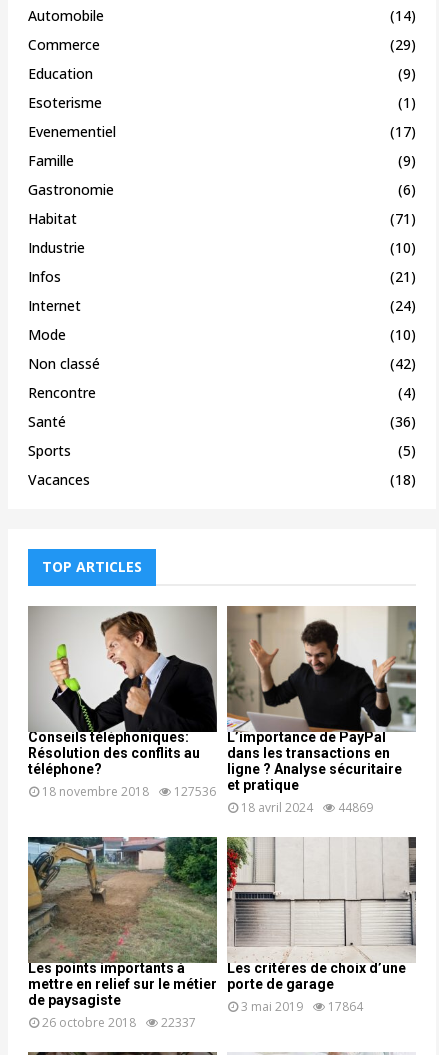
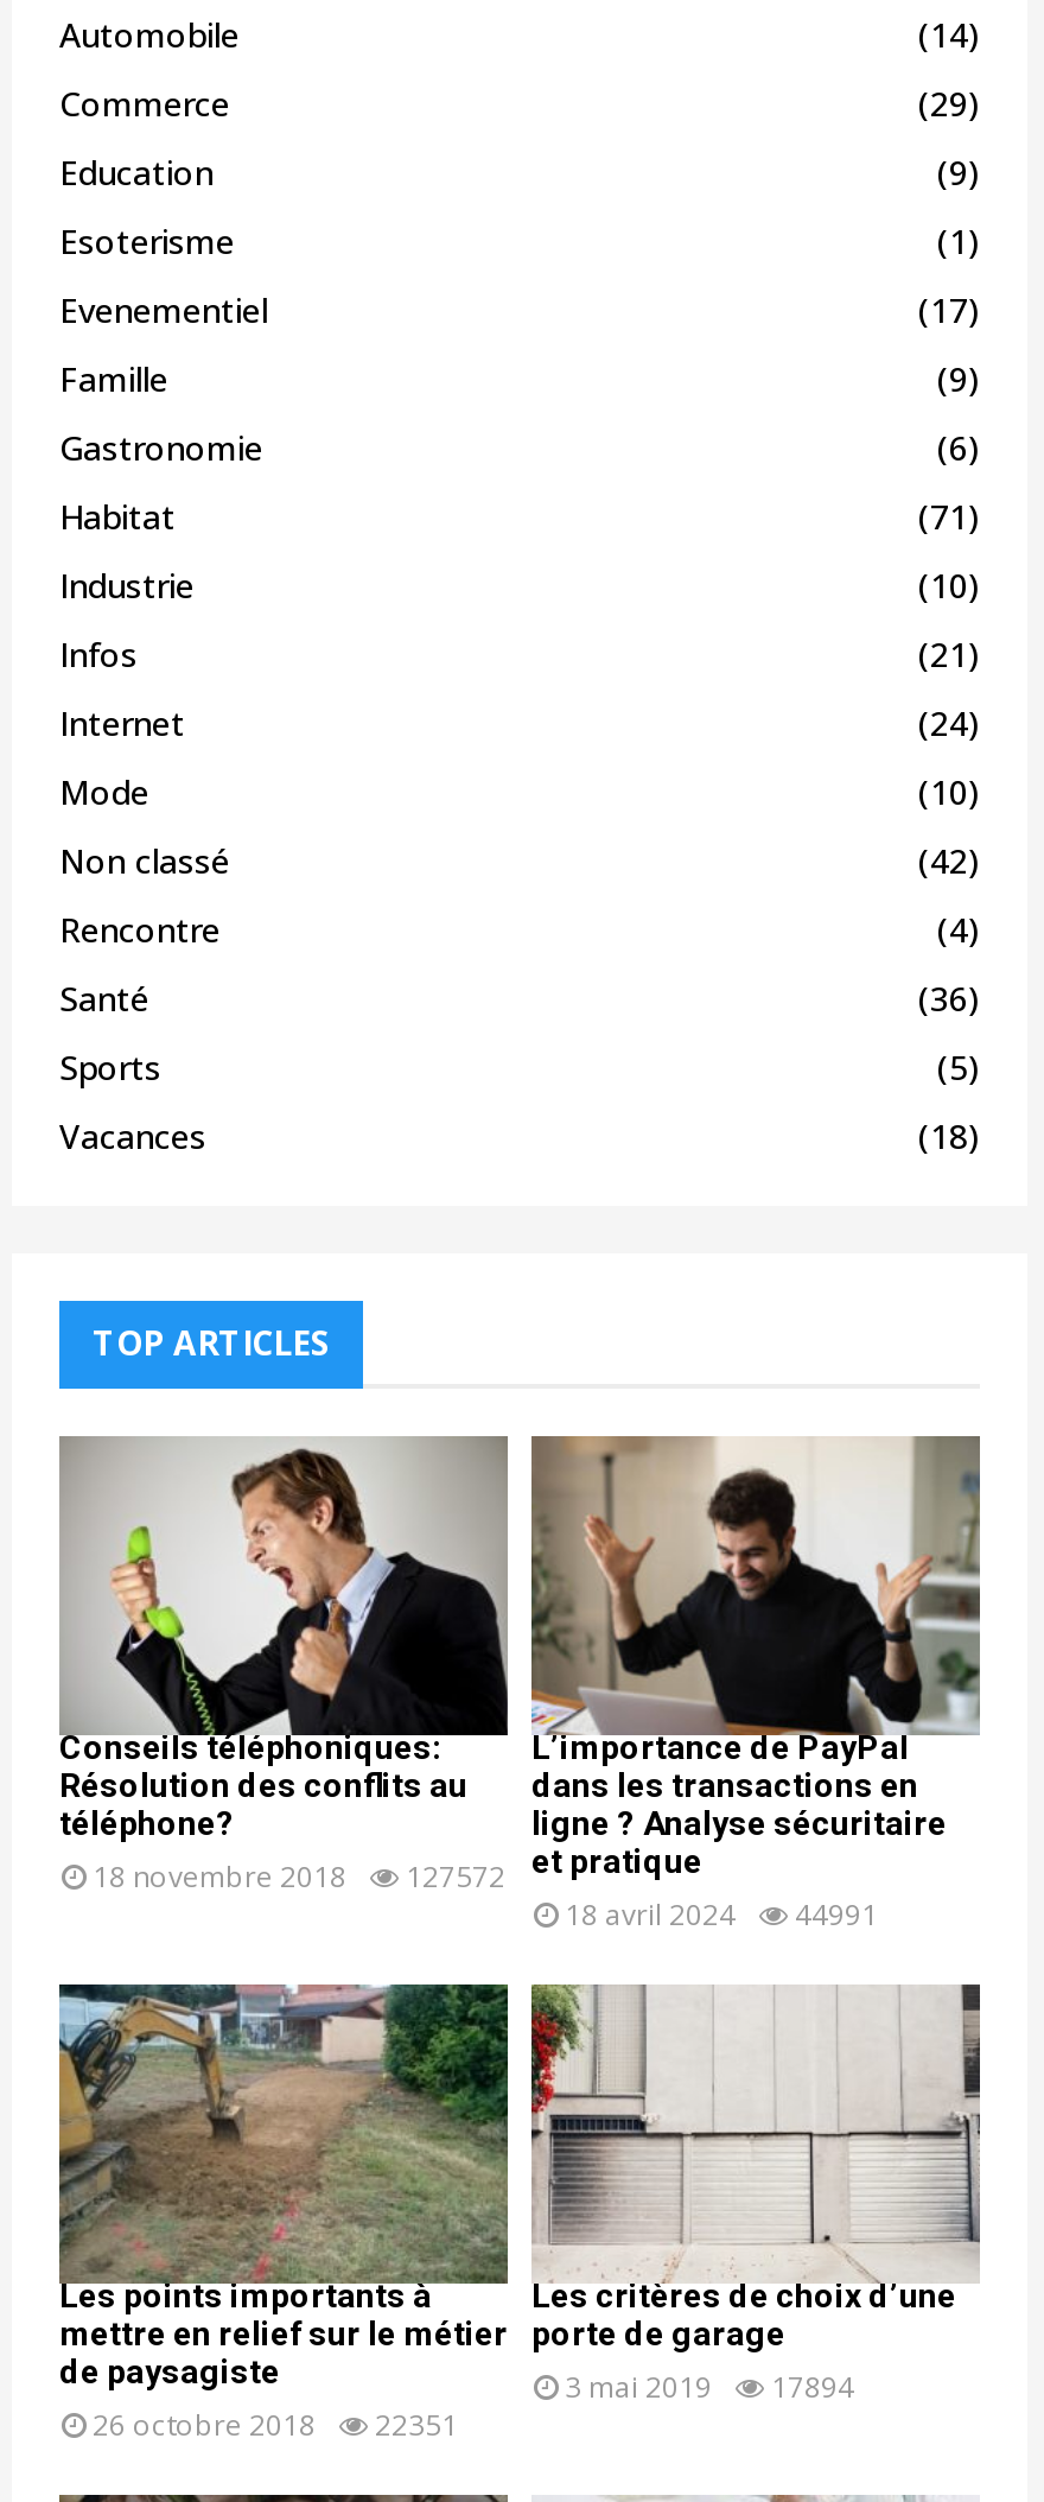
- 18 novembre 2018 127536 et pratique
+ 18 novembre 2018 127572 et pratique

- 18 avril 2024 44869
+ 18 avril 2024 44991

- 3 mai 2019 17864
+ 3 mai 2019 17894

- 26 octobre 2018 22337
+ 26 octobre 2018 22351
